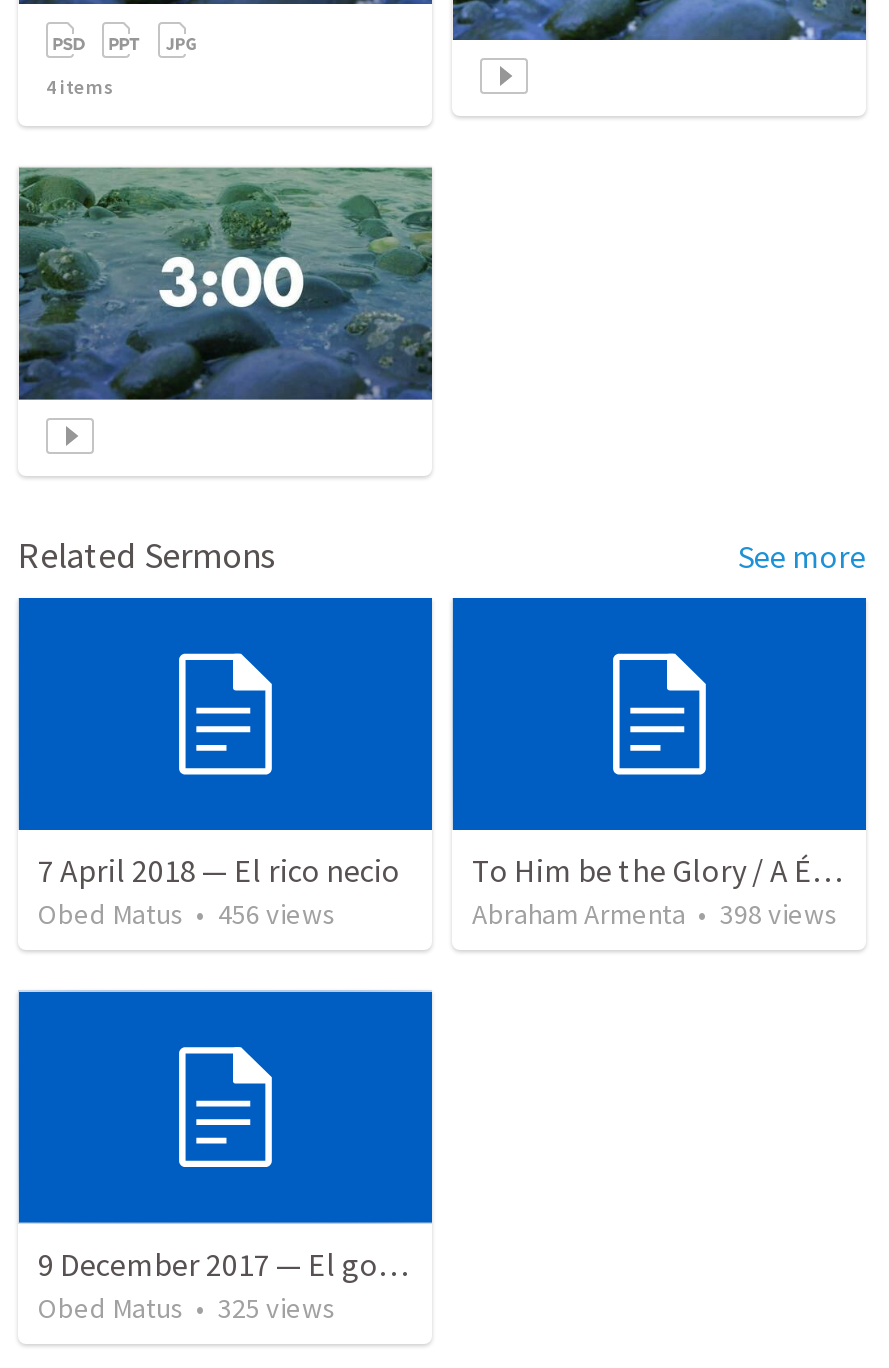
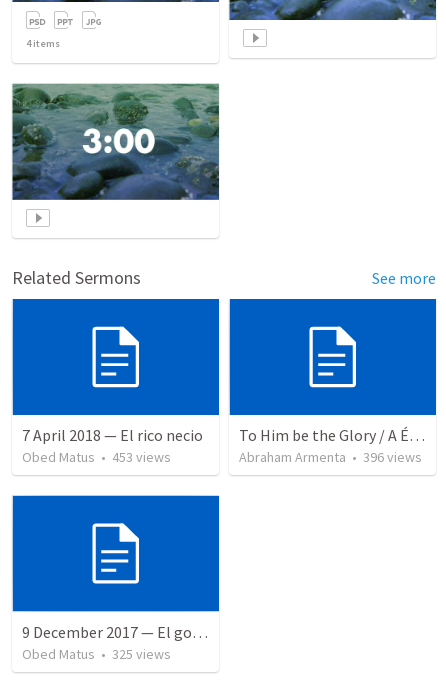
- Obed Matus • 456 views
+ Obed Matus • 453 views

- Abraham Armenta • 398 views
+ Abraham Armenta • 396 views
